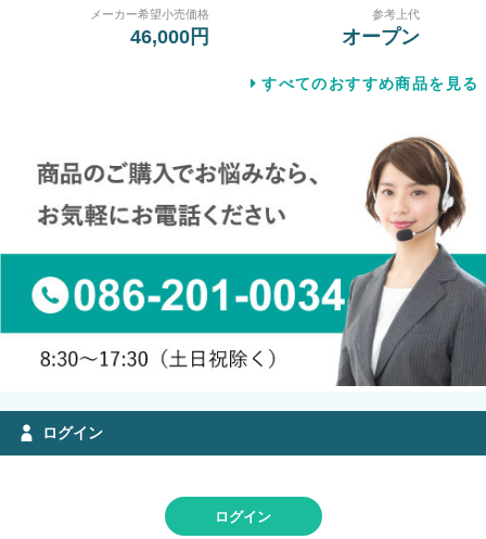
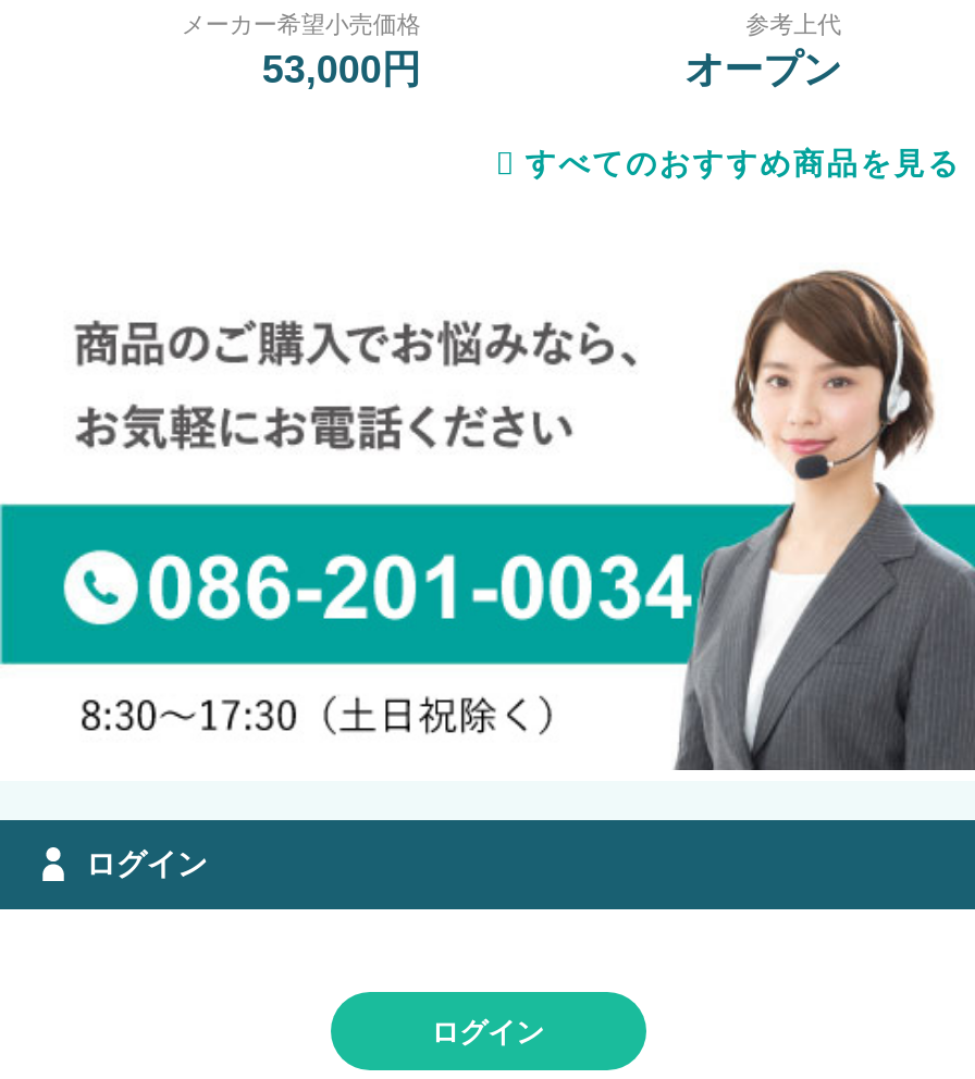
- 46,000円
+ 53,000円
